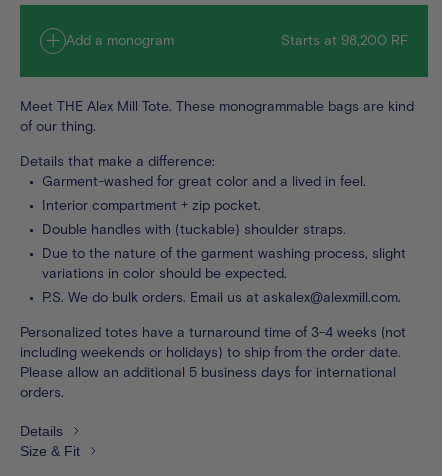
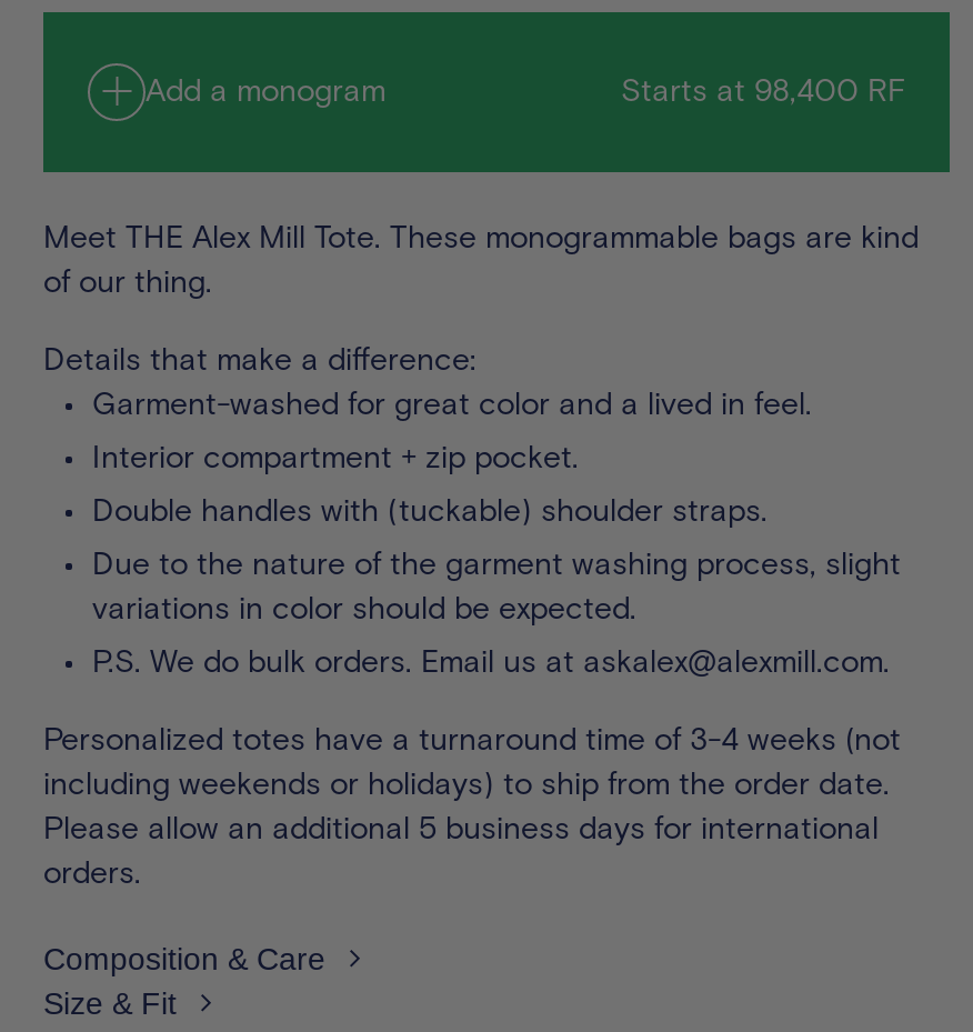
- Starts at 98,200 RF
+ Starts at 98,400 RF

- Details
+ Composition & Care
